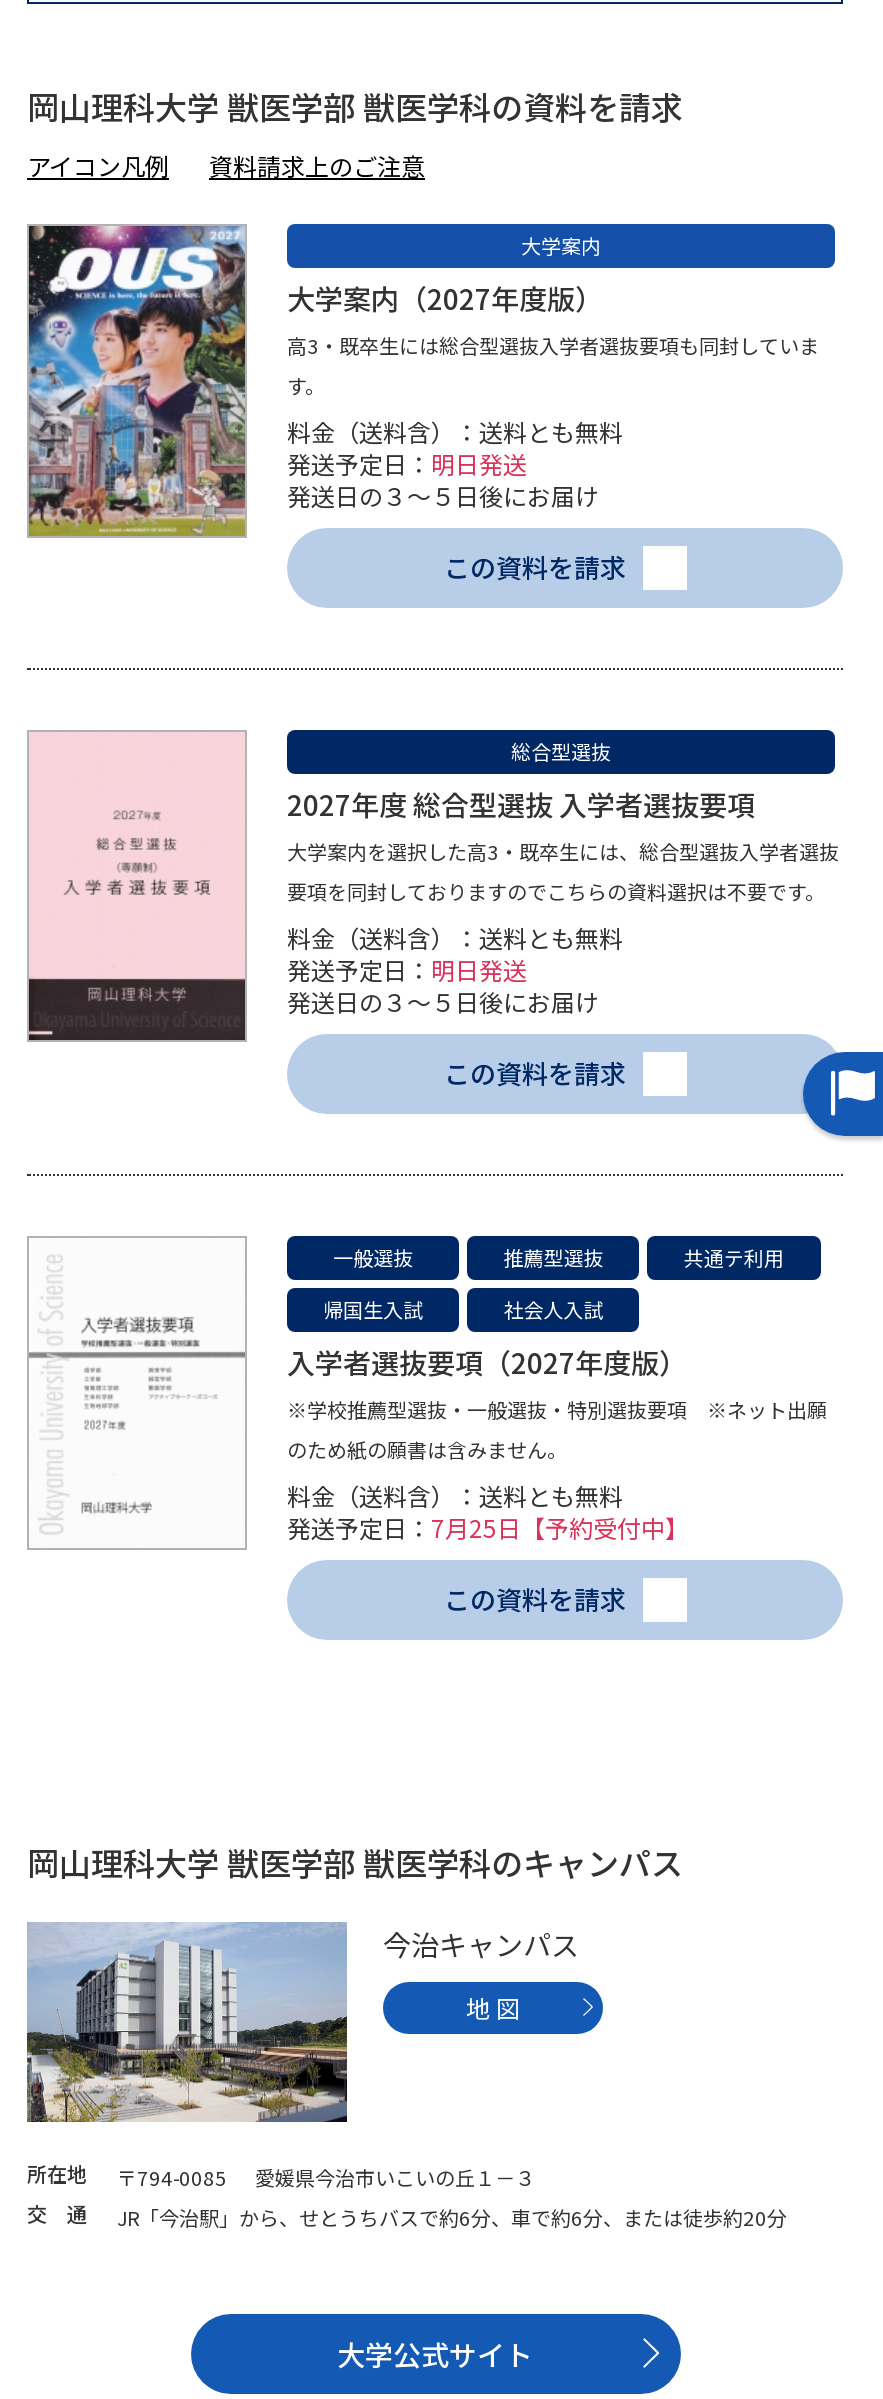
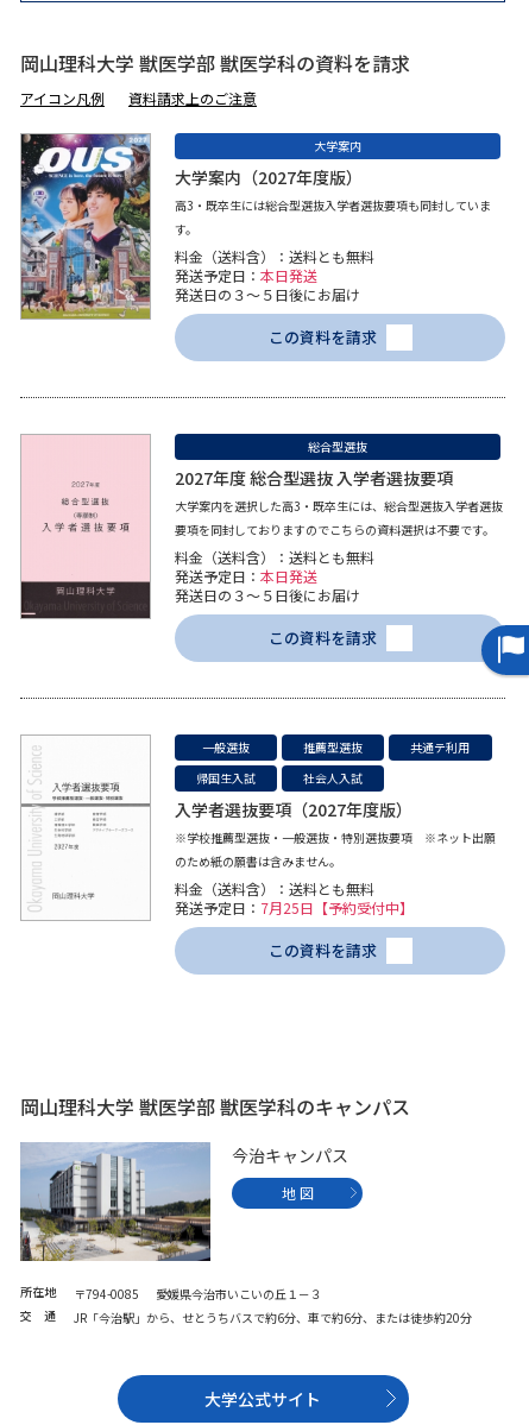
- 発送予定日：明日発送
+ 発送予定日：本日発送

- 発送予定日：明日発送
+ 発送予定日：本日発送
